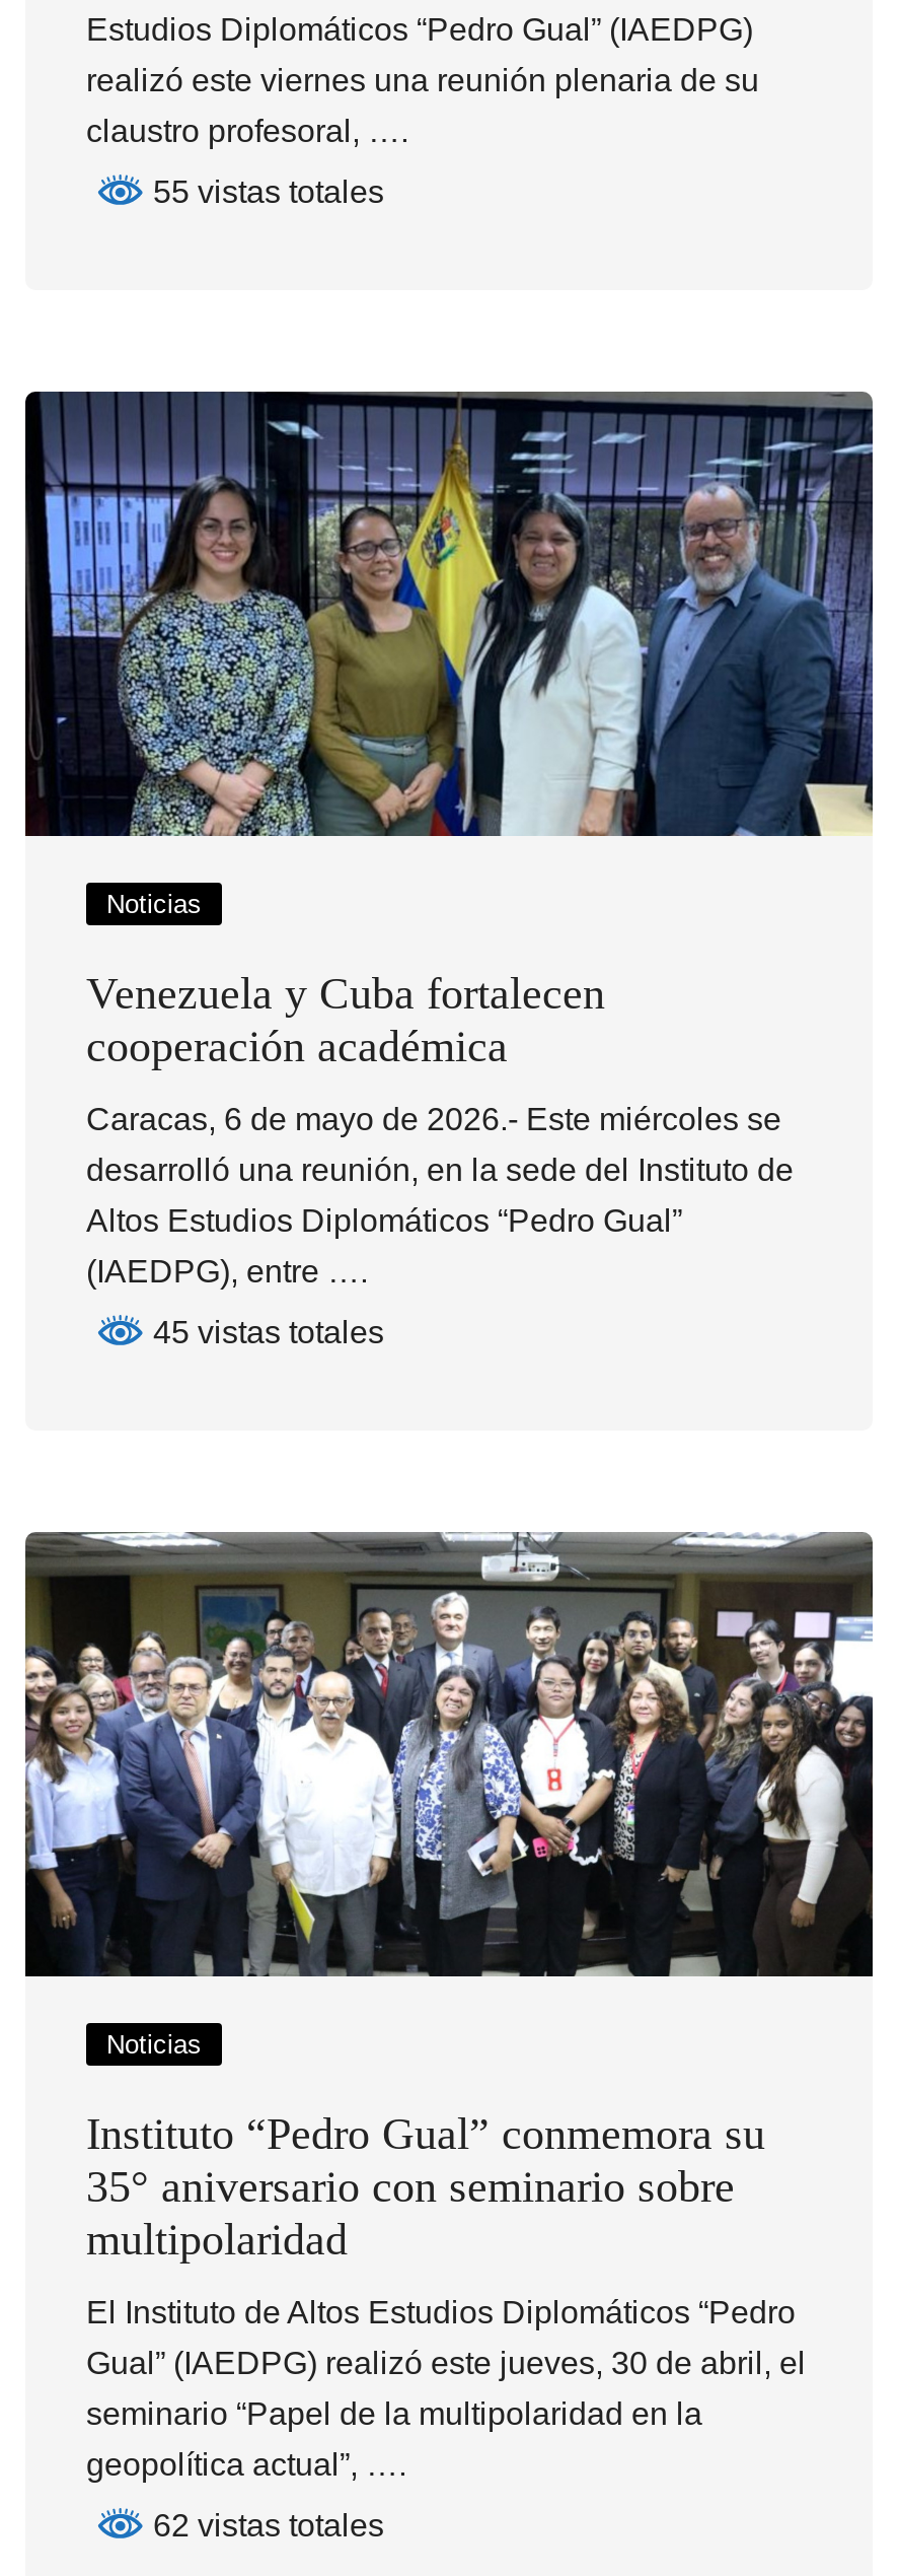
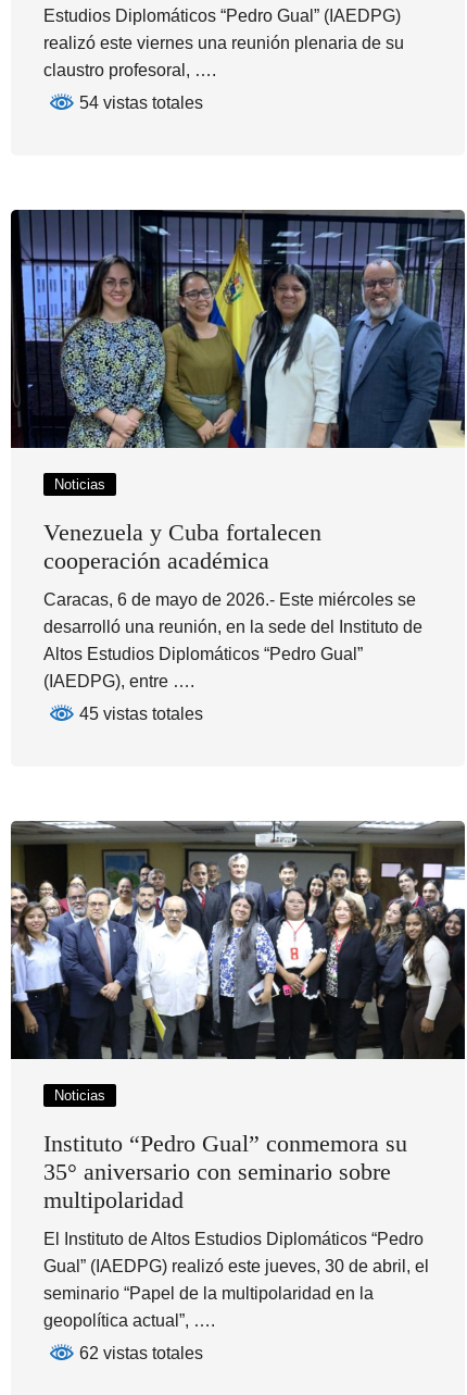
- 55 vistas totales
+ 54 vistas totales
